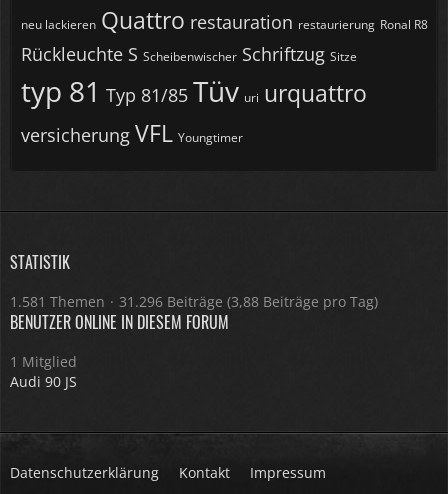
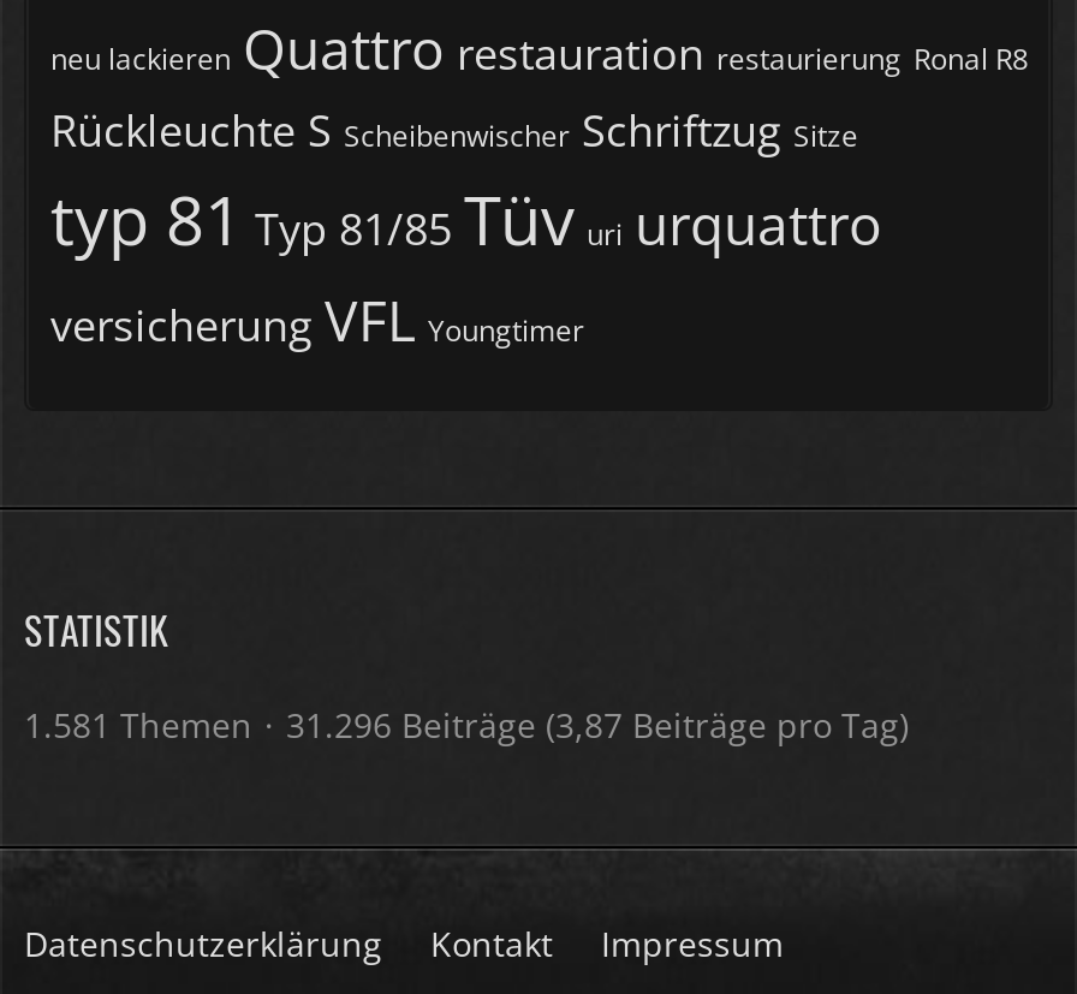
- 31.296 Beiträge (3,88 Beiträge pro Tag)
- BENUTZER ONLINE IN DIESEM FORUM
- 1 Mitglied
- Audi 90 JS
+ 31.296 Beiträge (3,87 Beiträge pro Tag)
